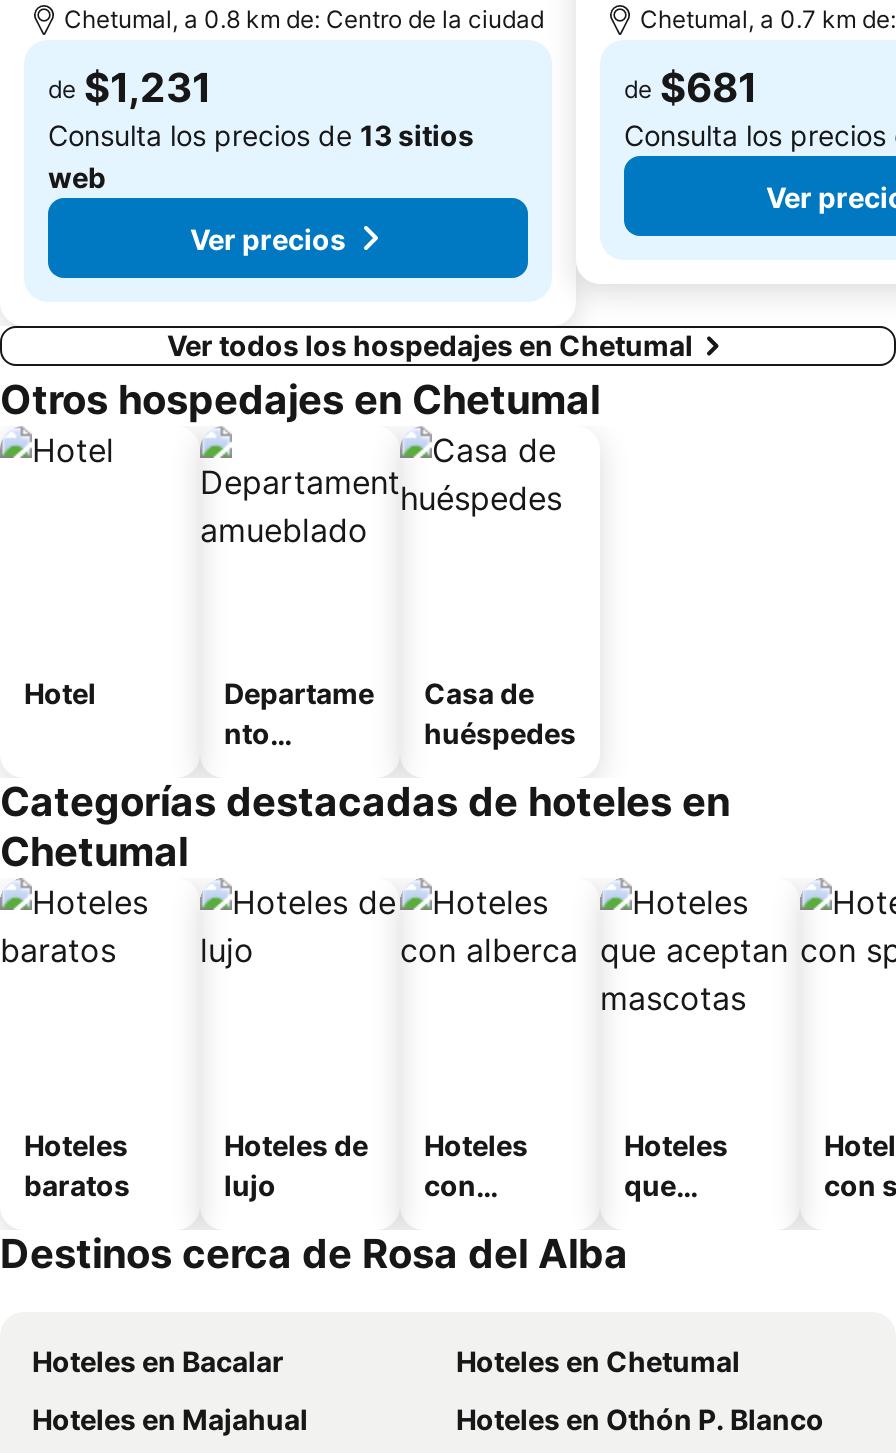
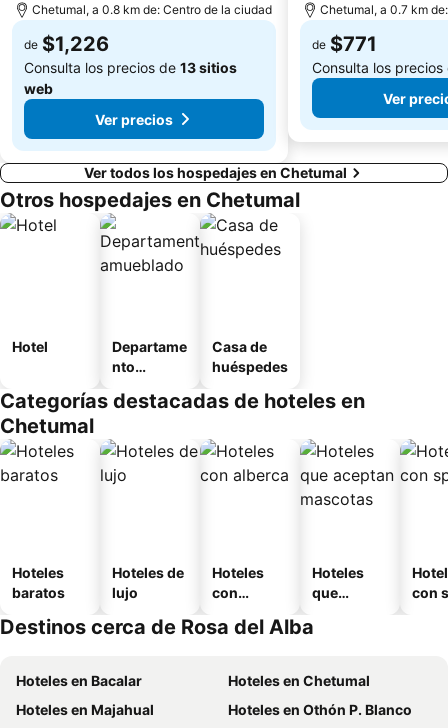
- de $1,231
+ de $1,226

- de $681
+ de $771
